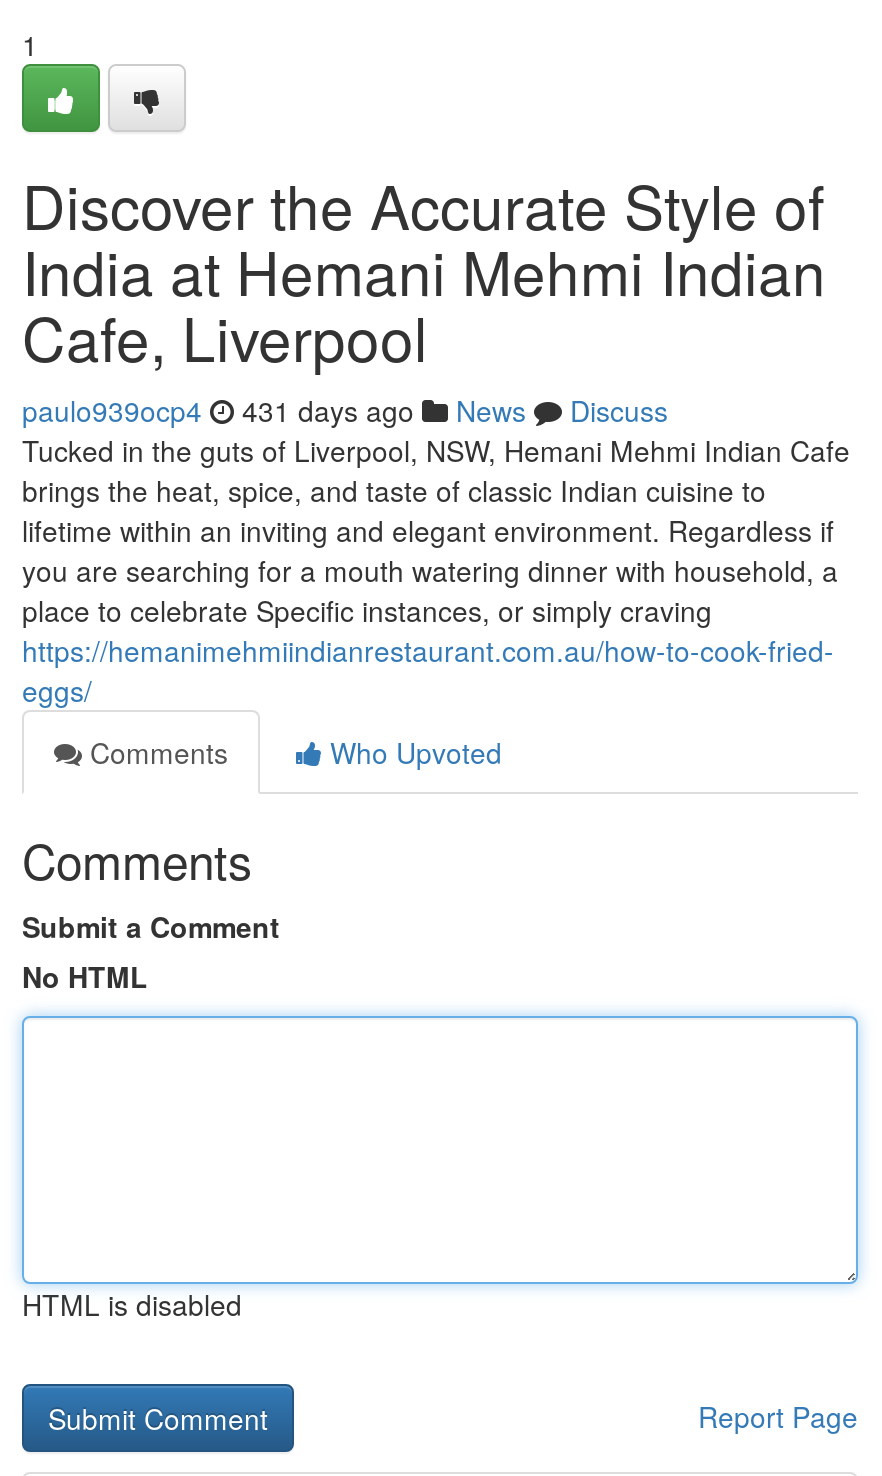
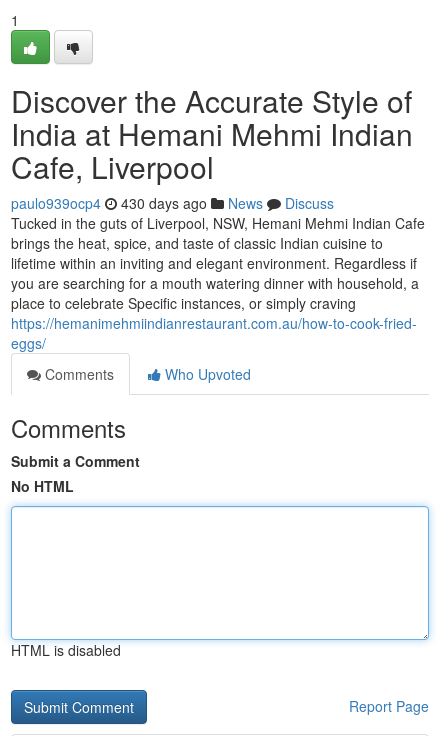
- paulo939ocp4 431 days ago News Discuss
+ paulo939ocp4 430 days ago News Discuss
